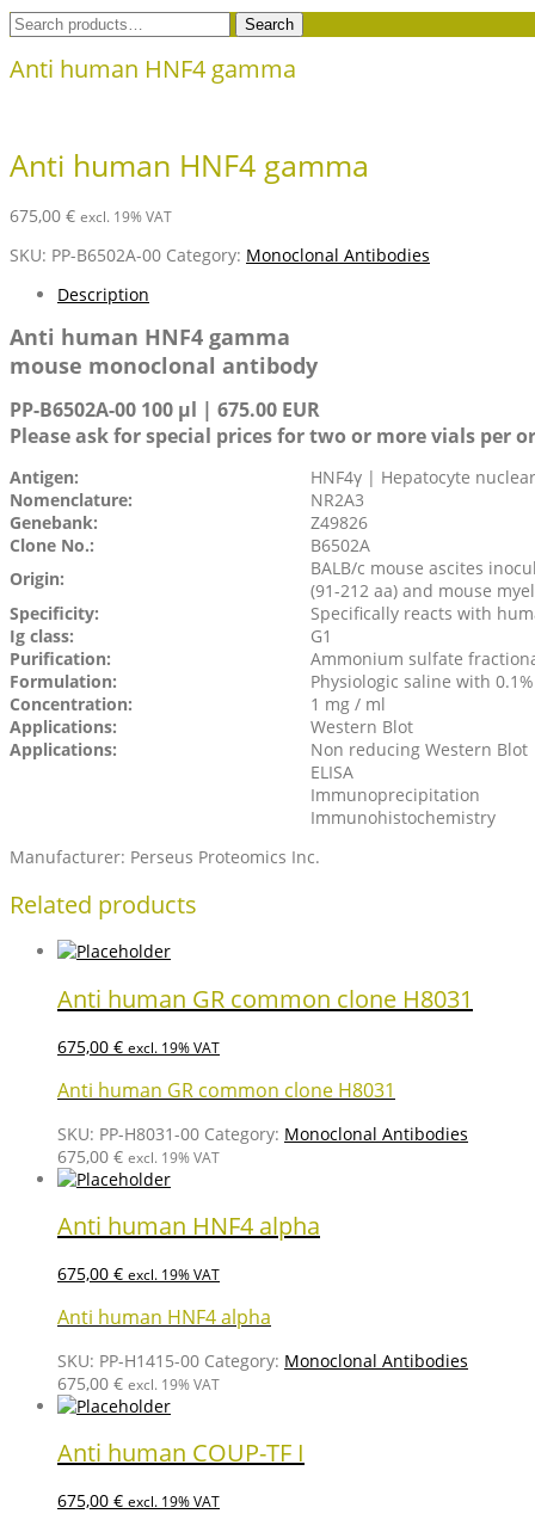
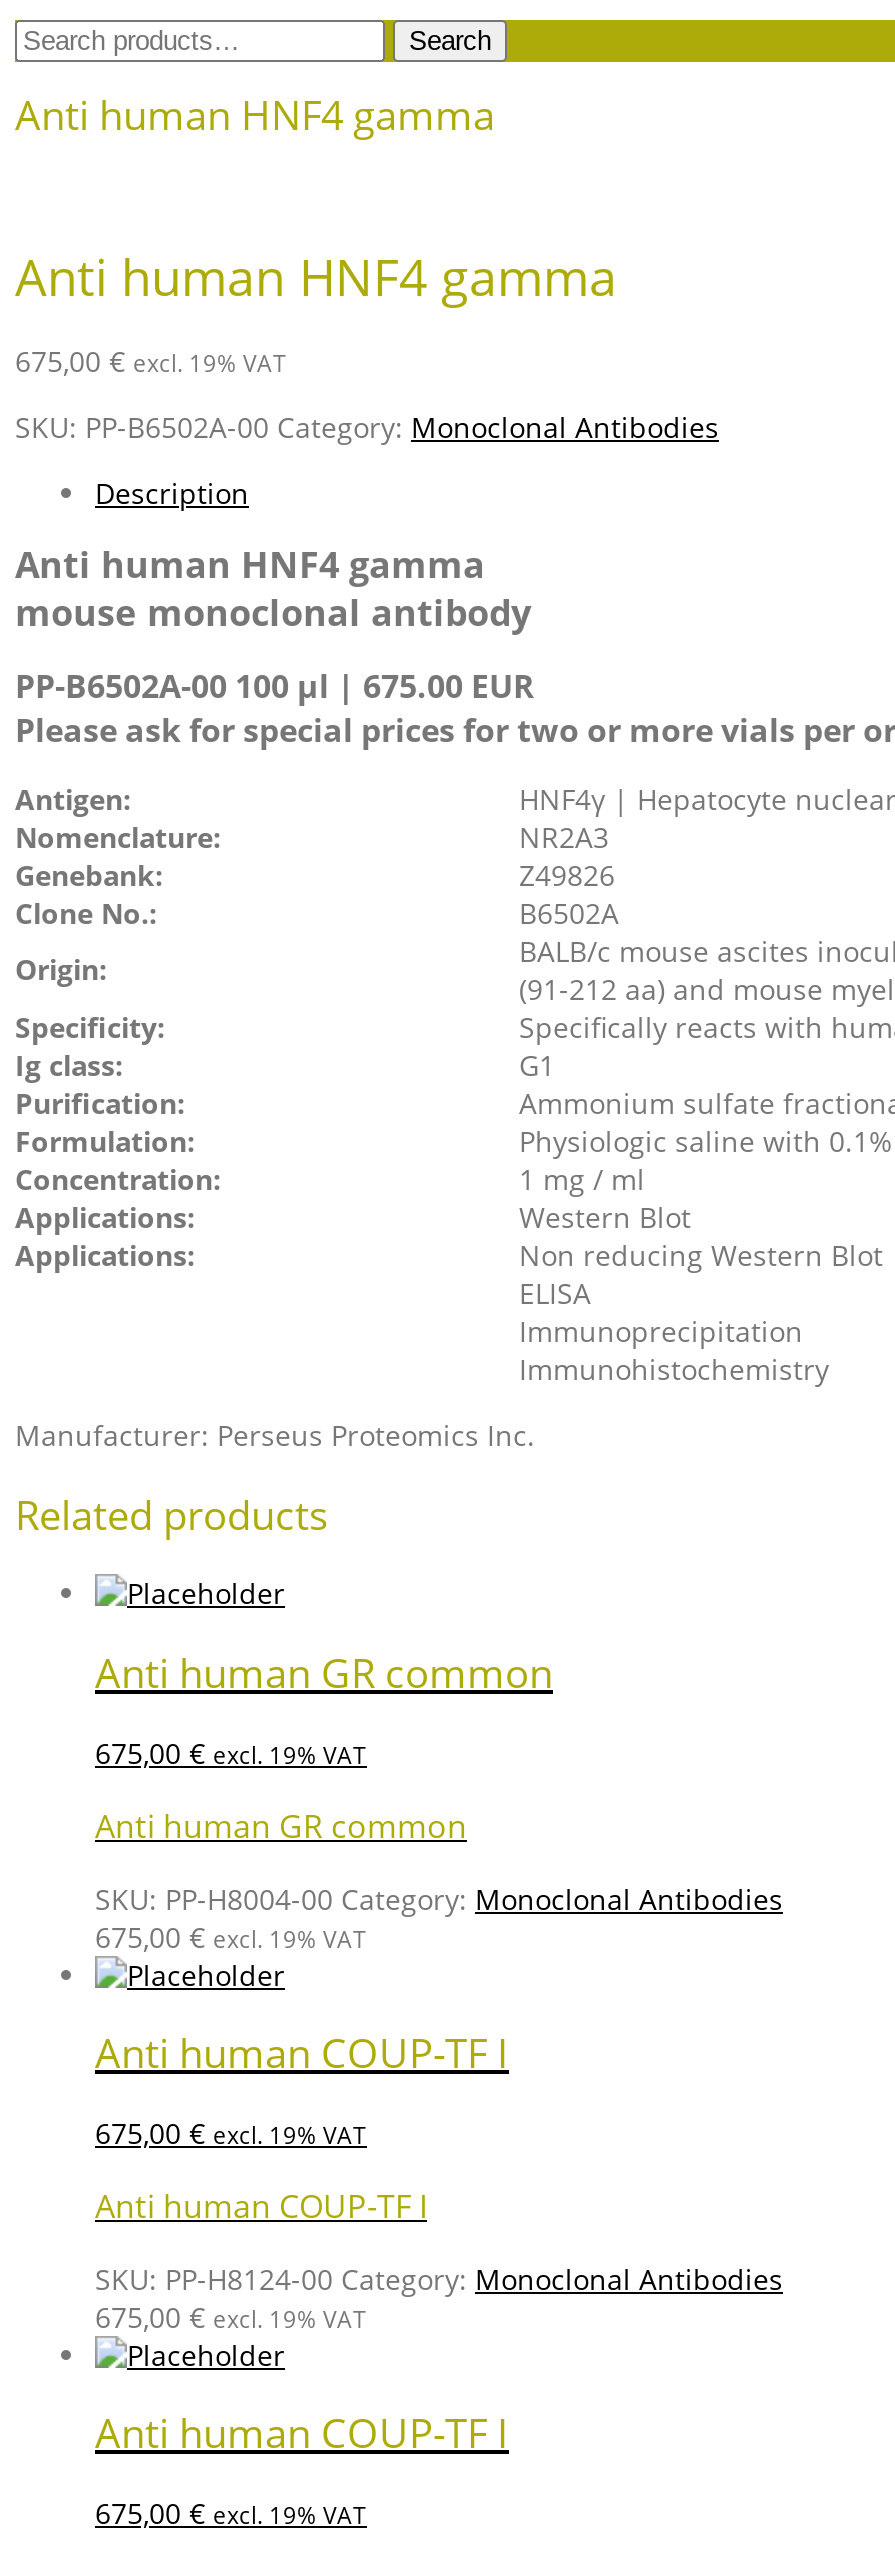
- Anti human GR common clone H8031
+ Anti human GR common

- Anti human GR common clone H8031
+ Anti human GR common

- SKU: PP-H8031-00 Category: Monoclonal Antibodies
+ SKU: PP-H8004-00 Category: Monoclonal Antibodies

- Anti human HNF4 alpha
+ Anti human COUP-TF I

- Anti human HNF4 alpha
+ Anti human COUP-TF I

- SKU: PP-H1415-00 Category: Monoclonal Antibodies
+ SKU: PP-H8124-00 Category: Monoclonal Antibodies
